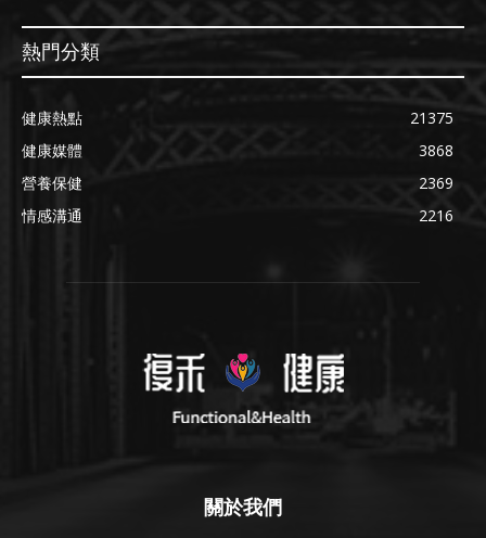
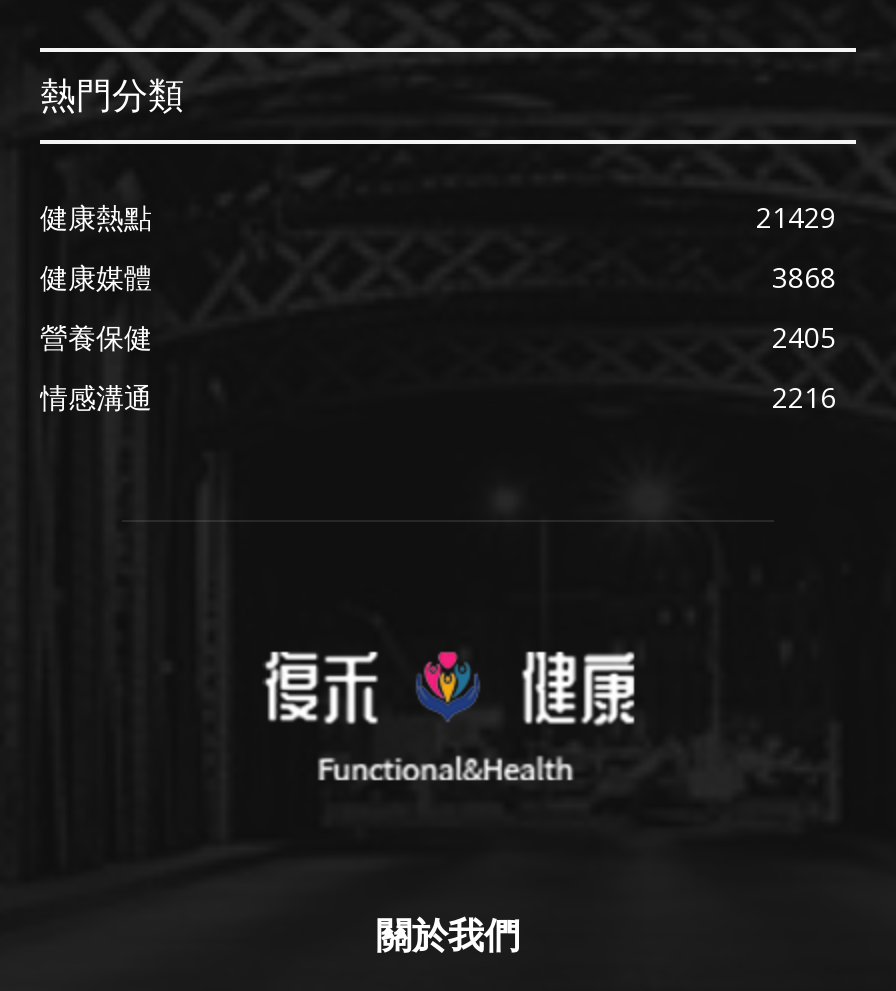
- 21375
+ 21429

- 2369
+ 2405
